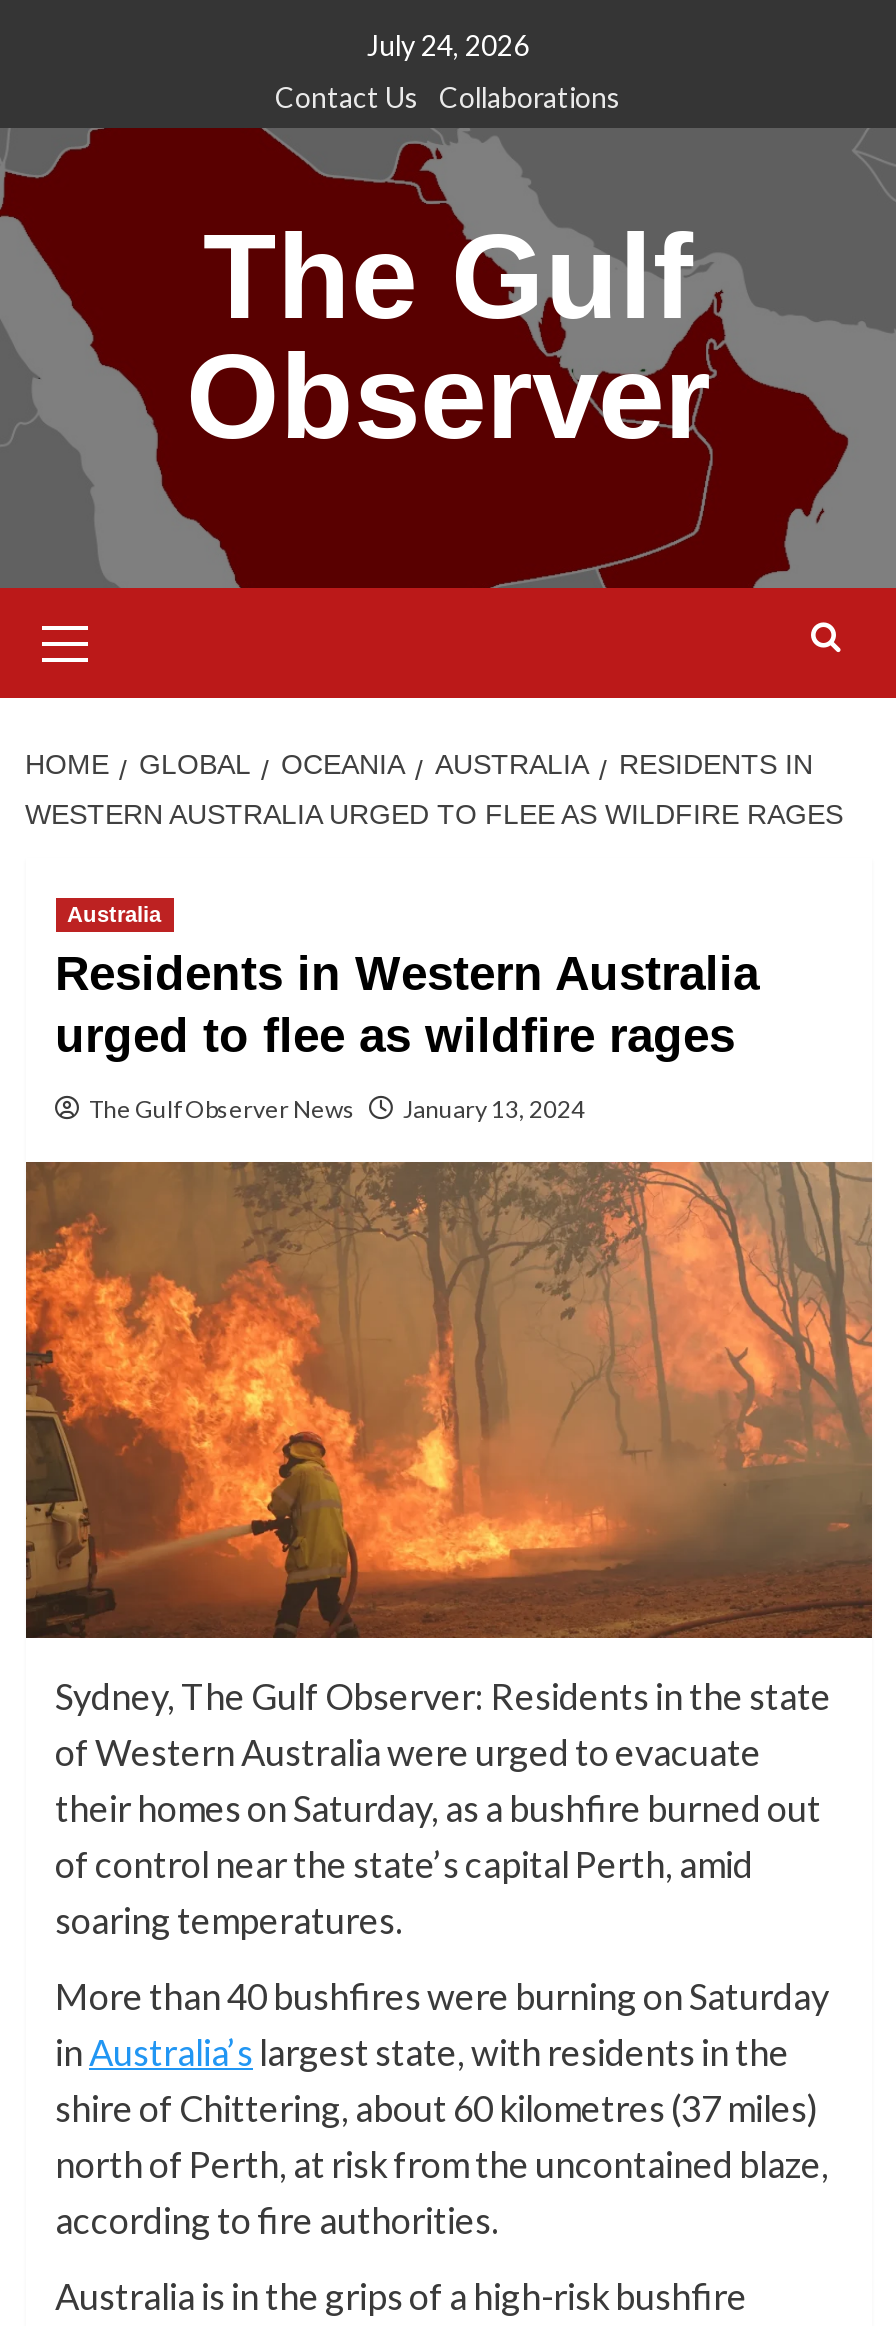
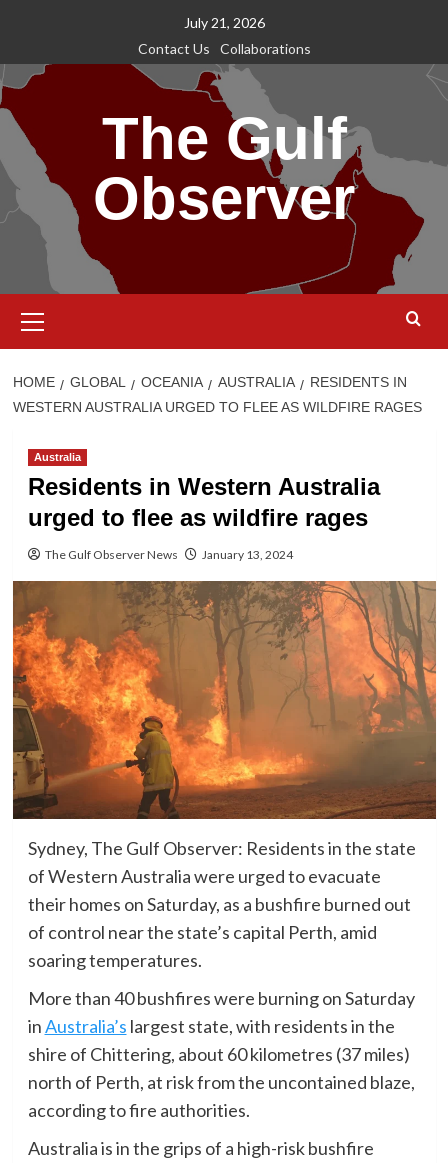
- July 24, 2026
+ July 21, 2026
